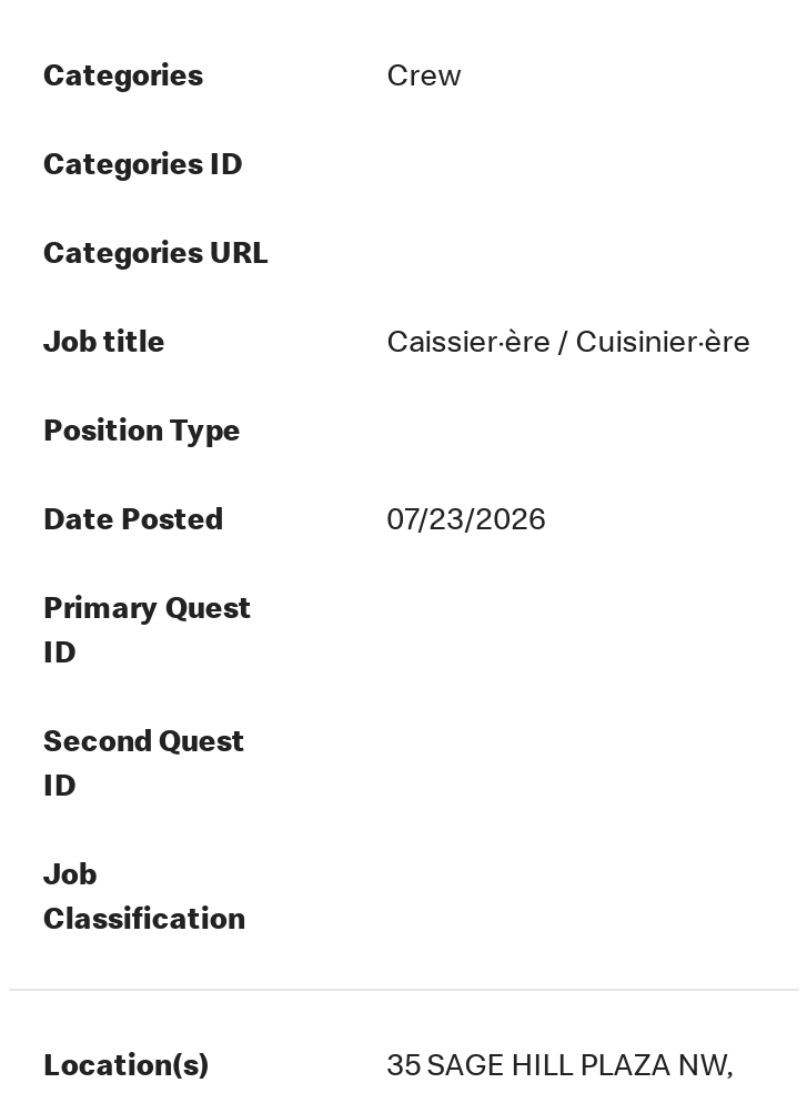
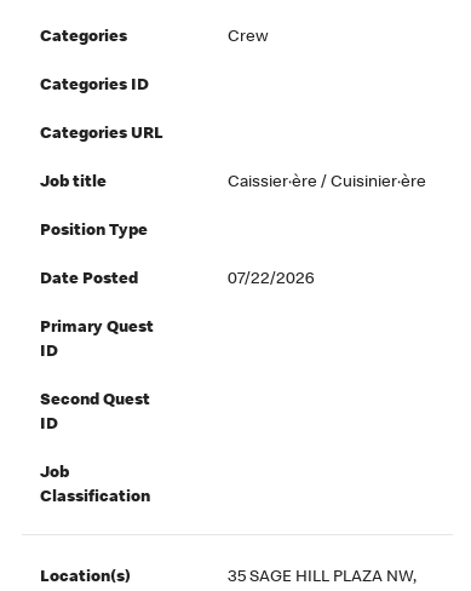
- 07/23/2026
+ 07/22/2026
